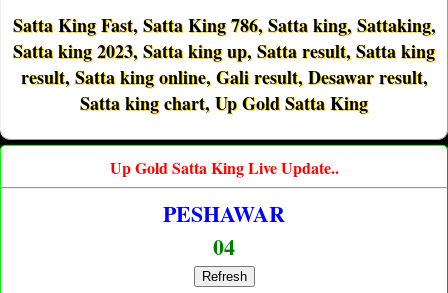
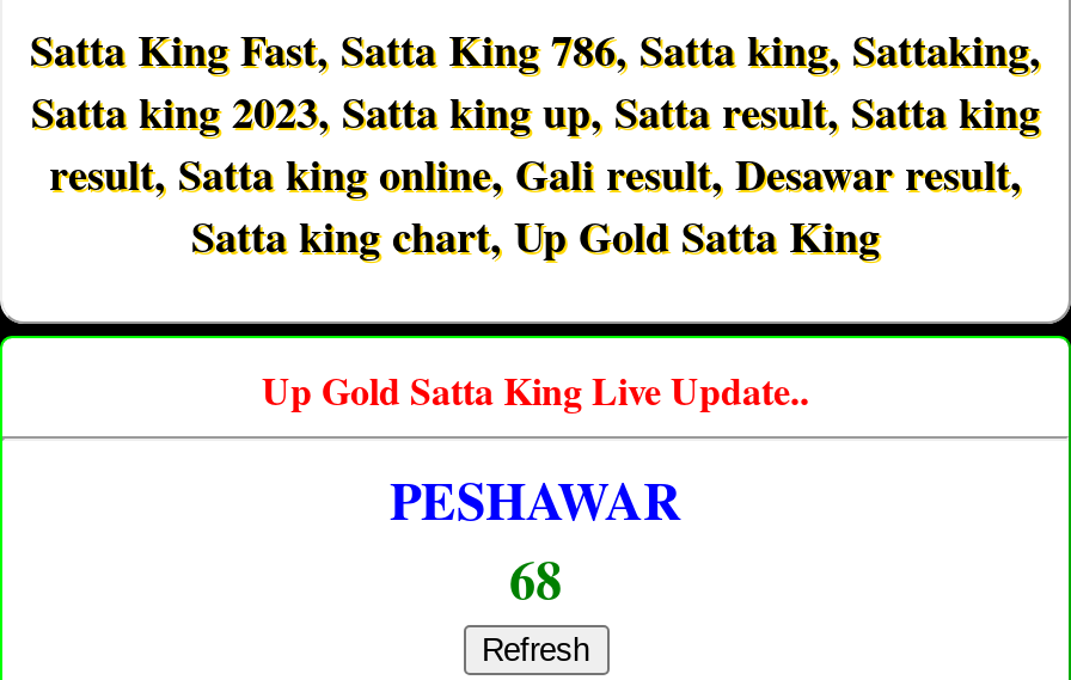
- 04
+ 68
